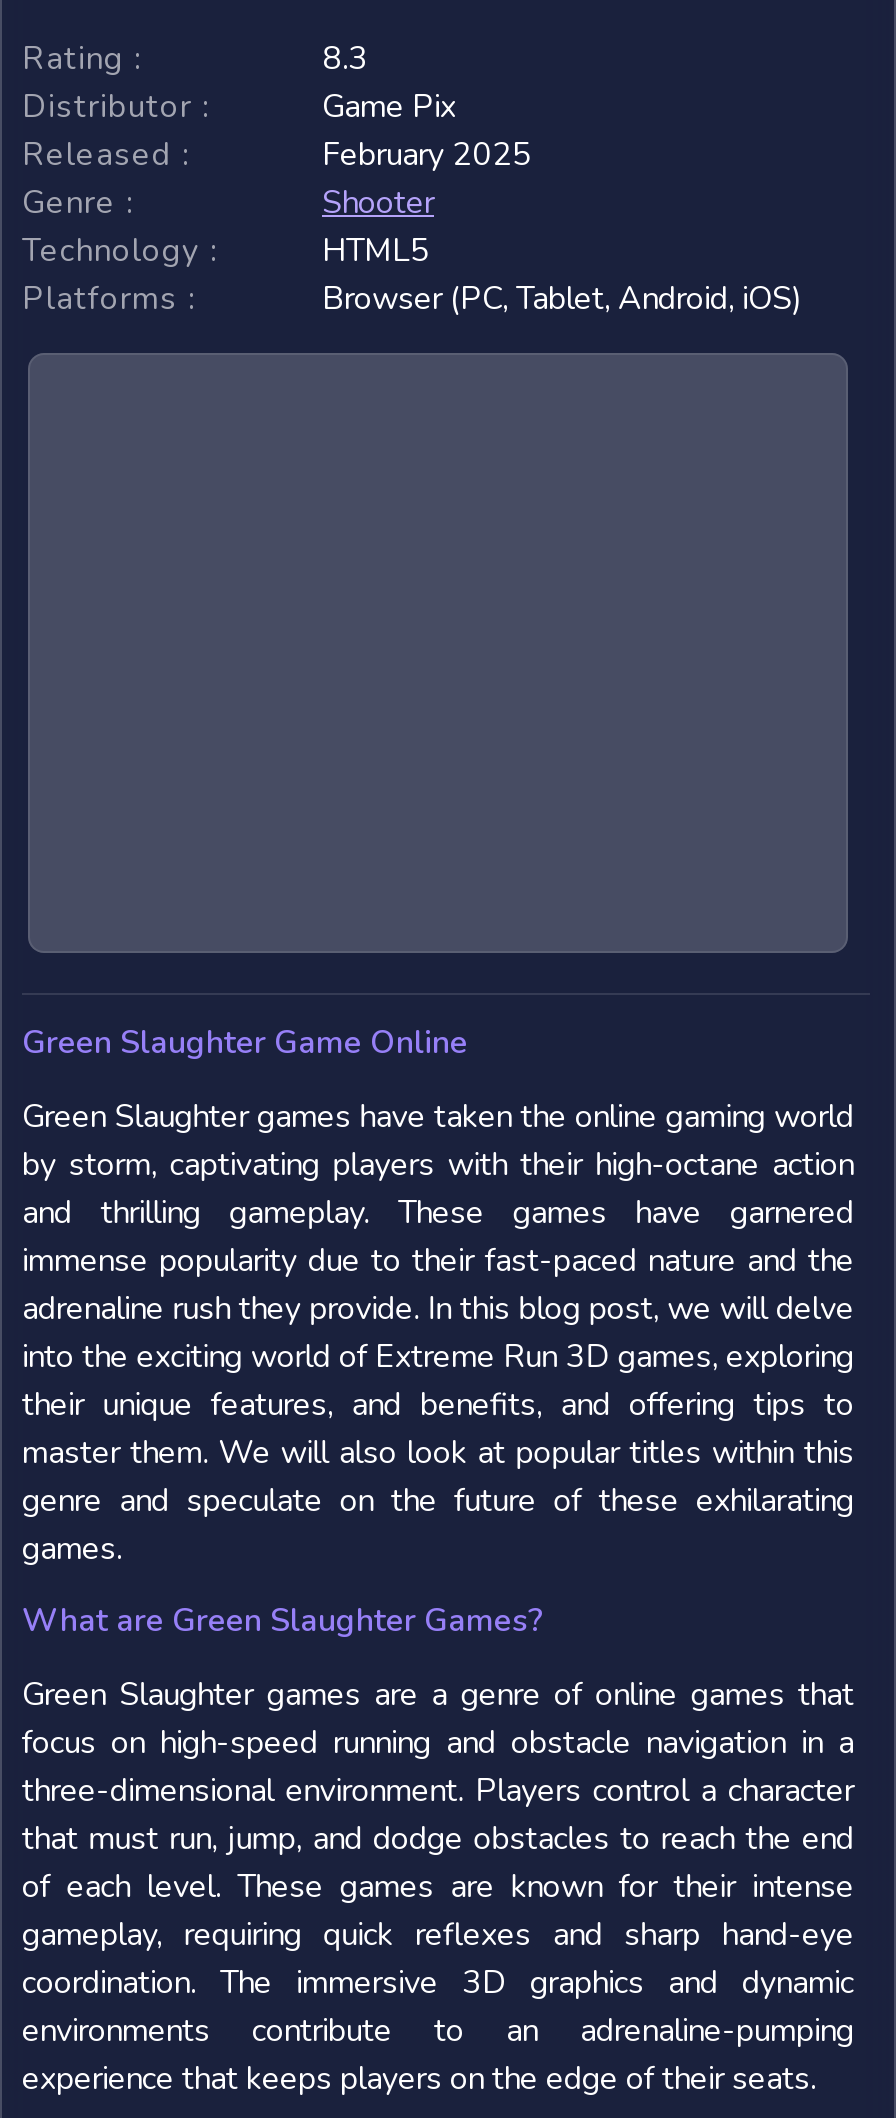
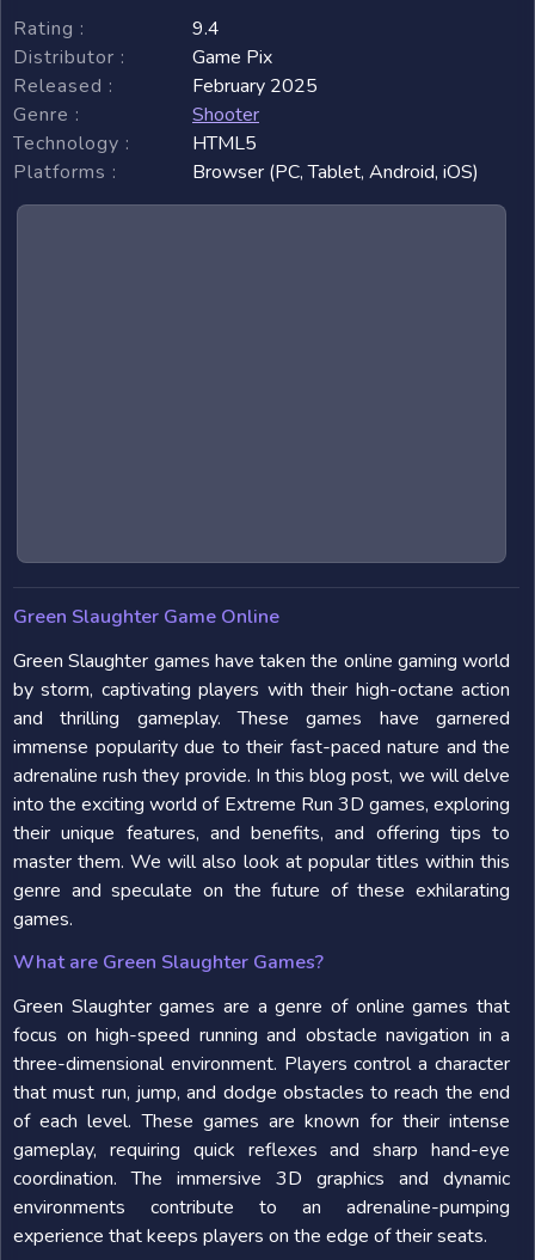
- 8.3
+ 9.4
